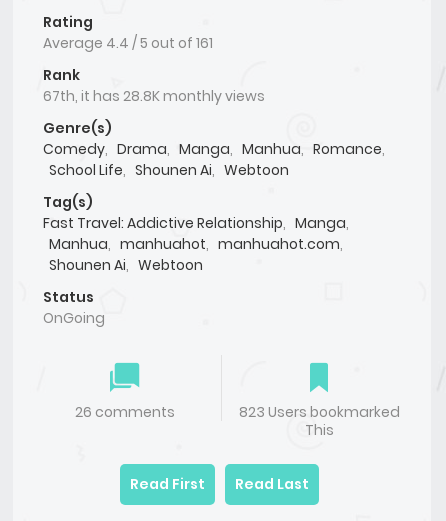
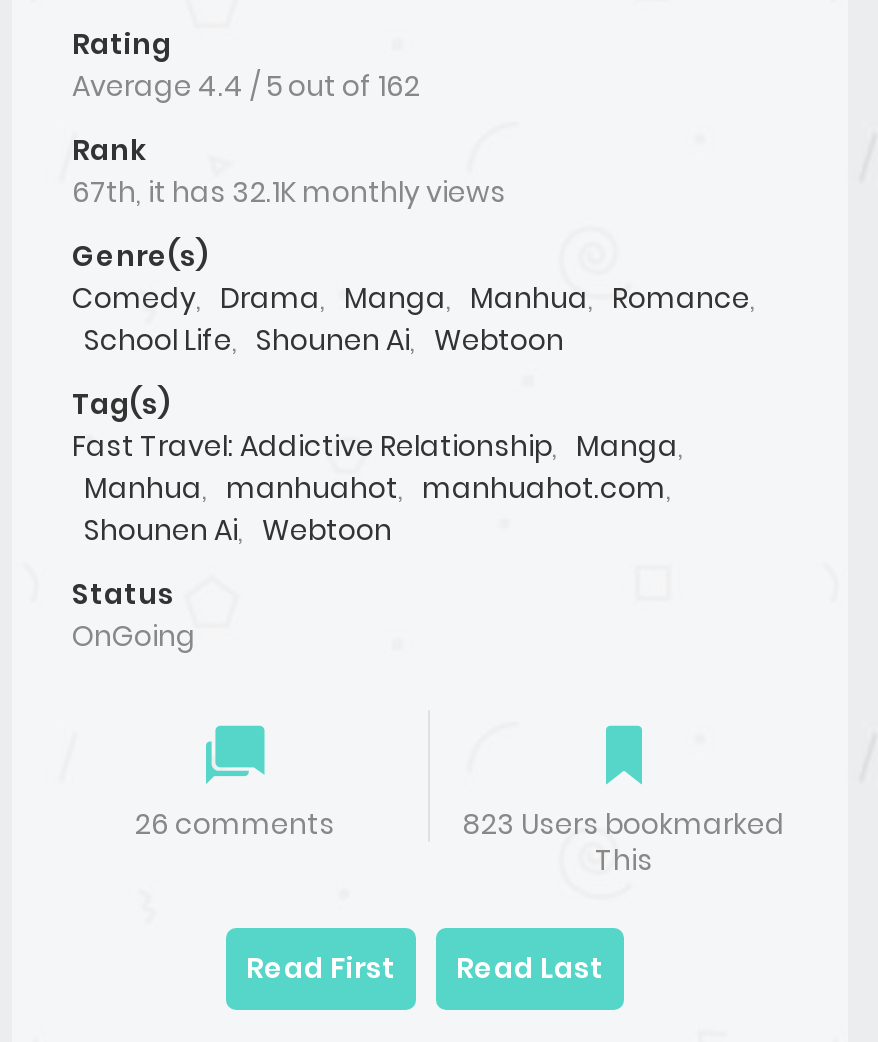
- Average 4.4 / 5 out of 161
+ Average 4.4 / 5 out of 162

- 67th, it has 28.8K monthly views
+ 67th, it has 32.1K monthly views
